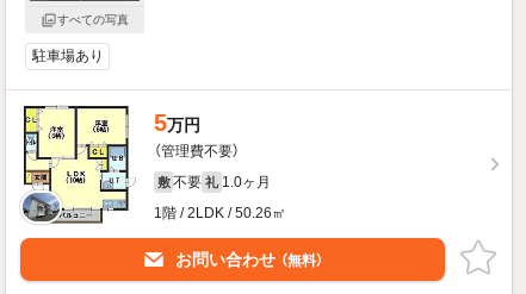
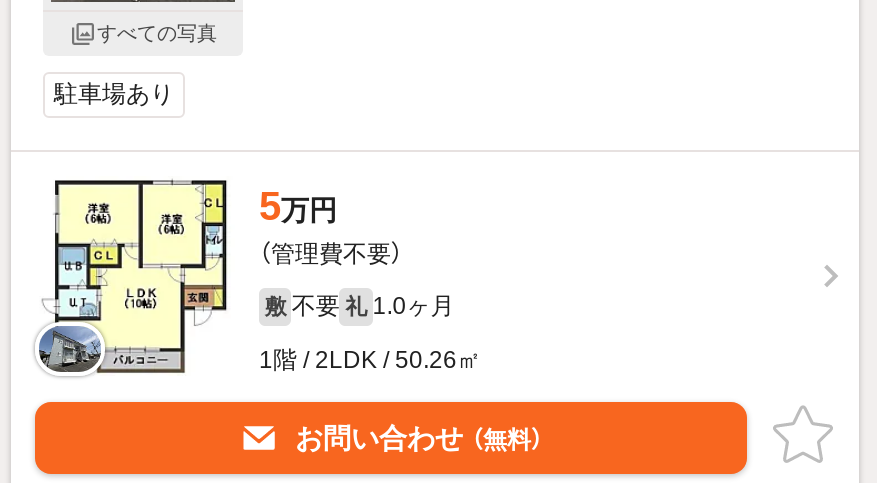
- [image]
+ [image]
